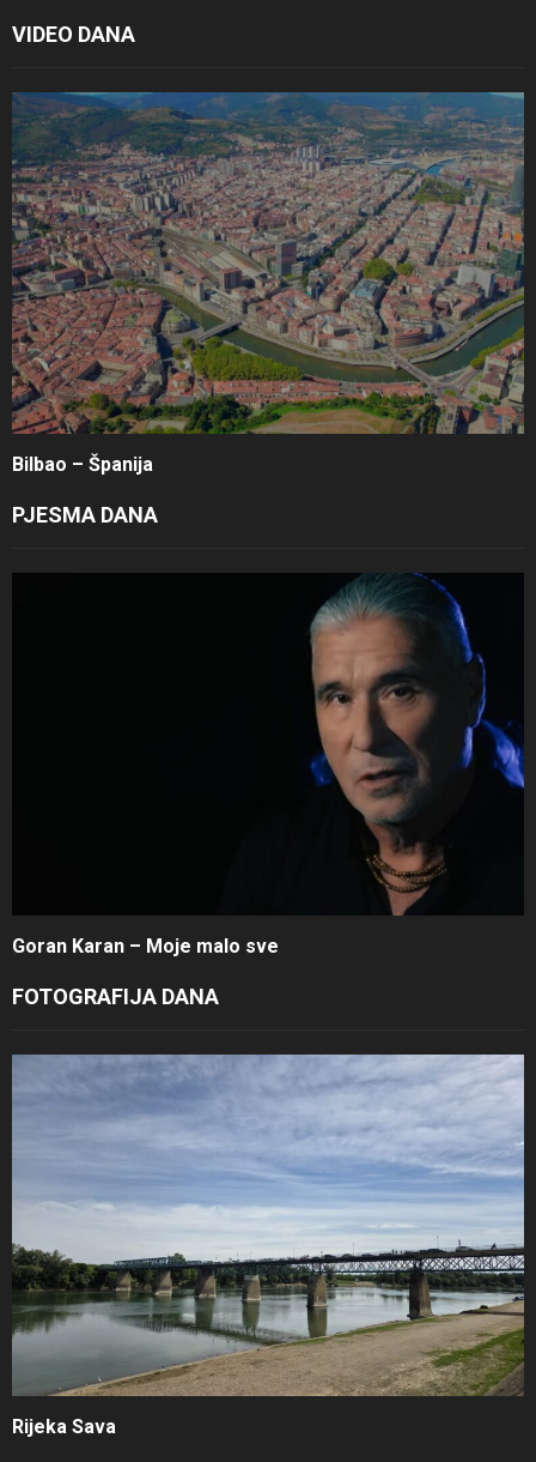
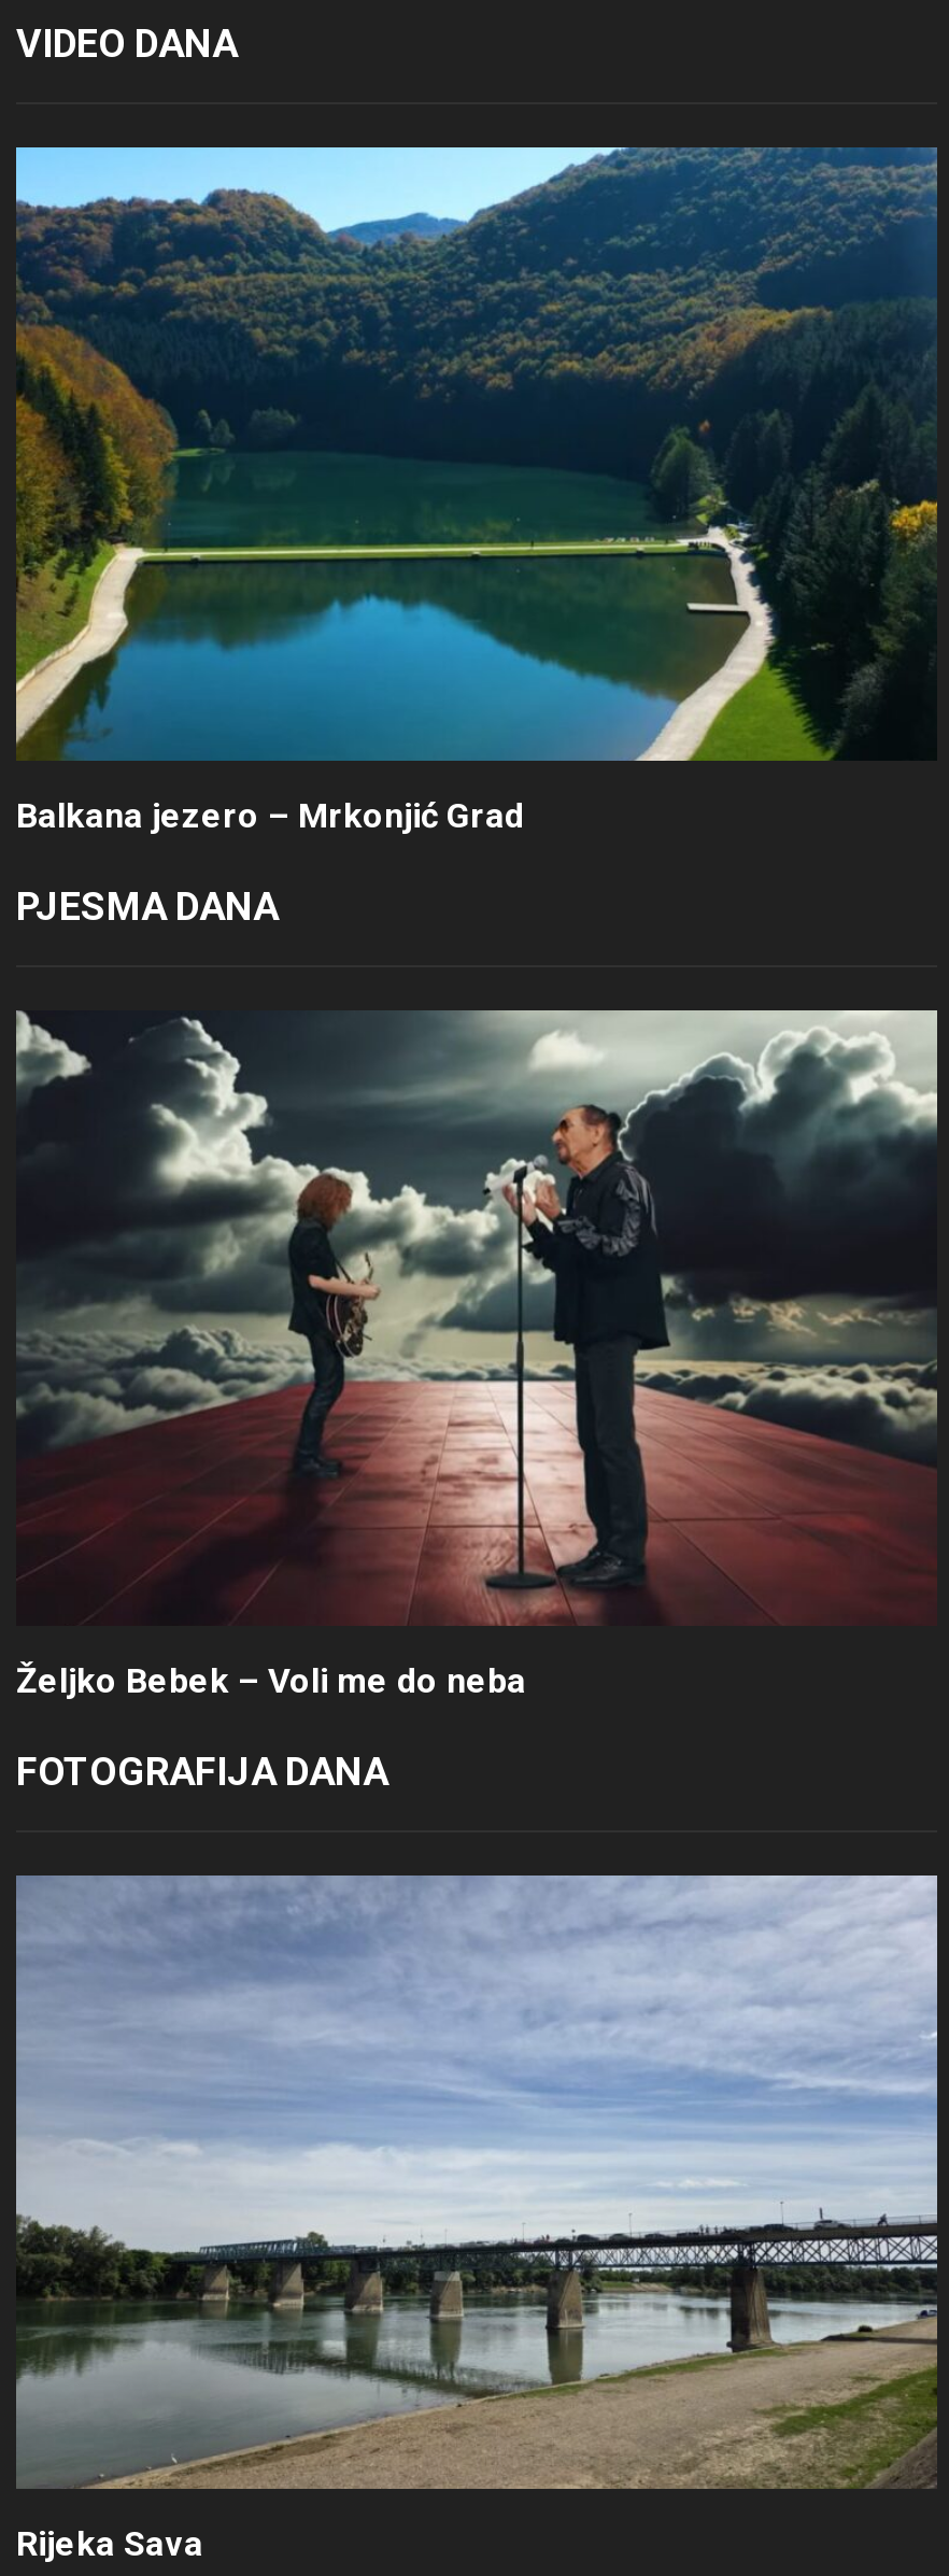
- [image]
- Bilbao – Španija
+ [image]
+ Balkana jezero – Mrkonjić Grad

- [image]
- Goran Karan – Moje malo sve
+ [image]
+ Željko Bebek – Voli me do neba
